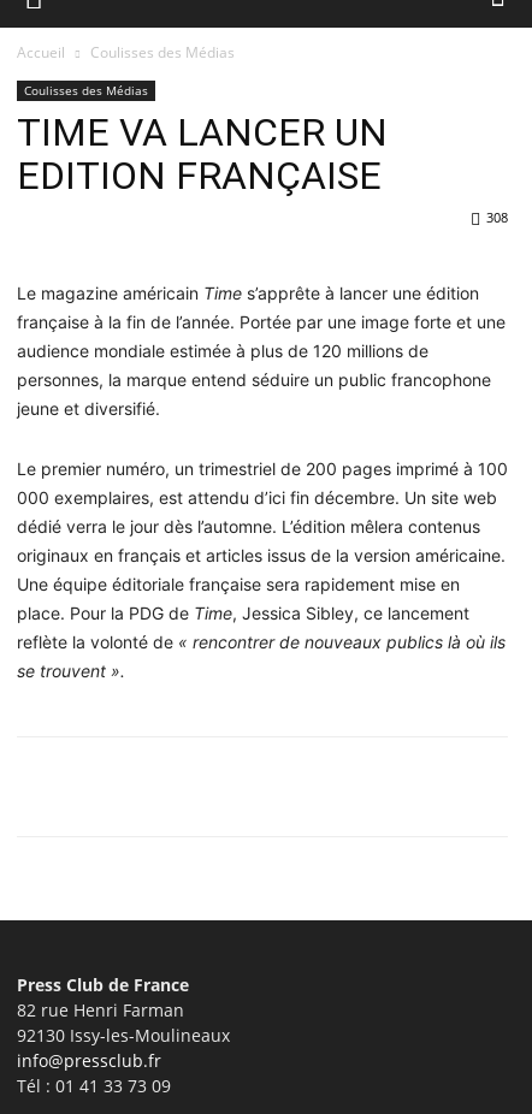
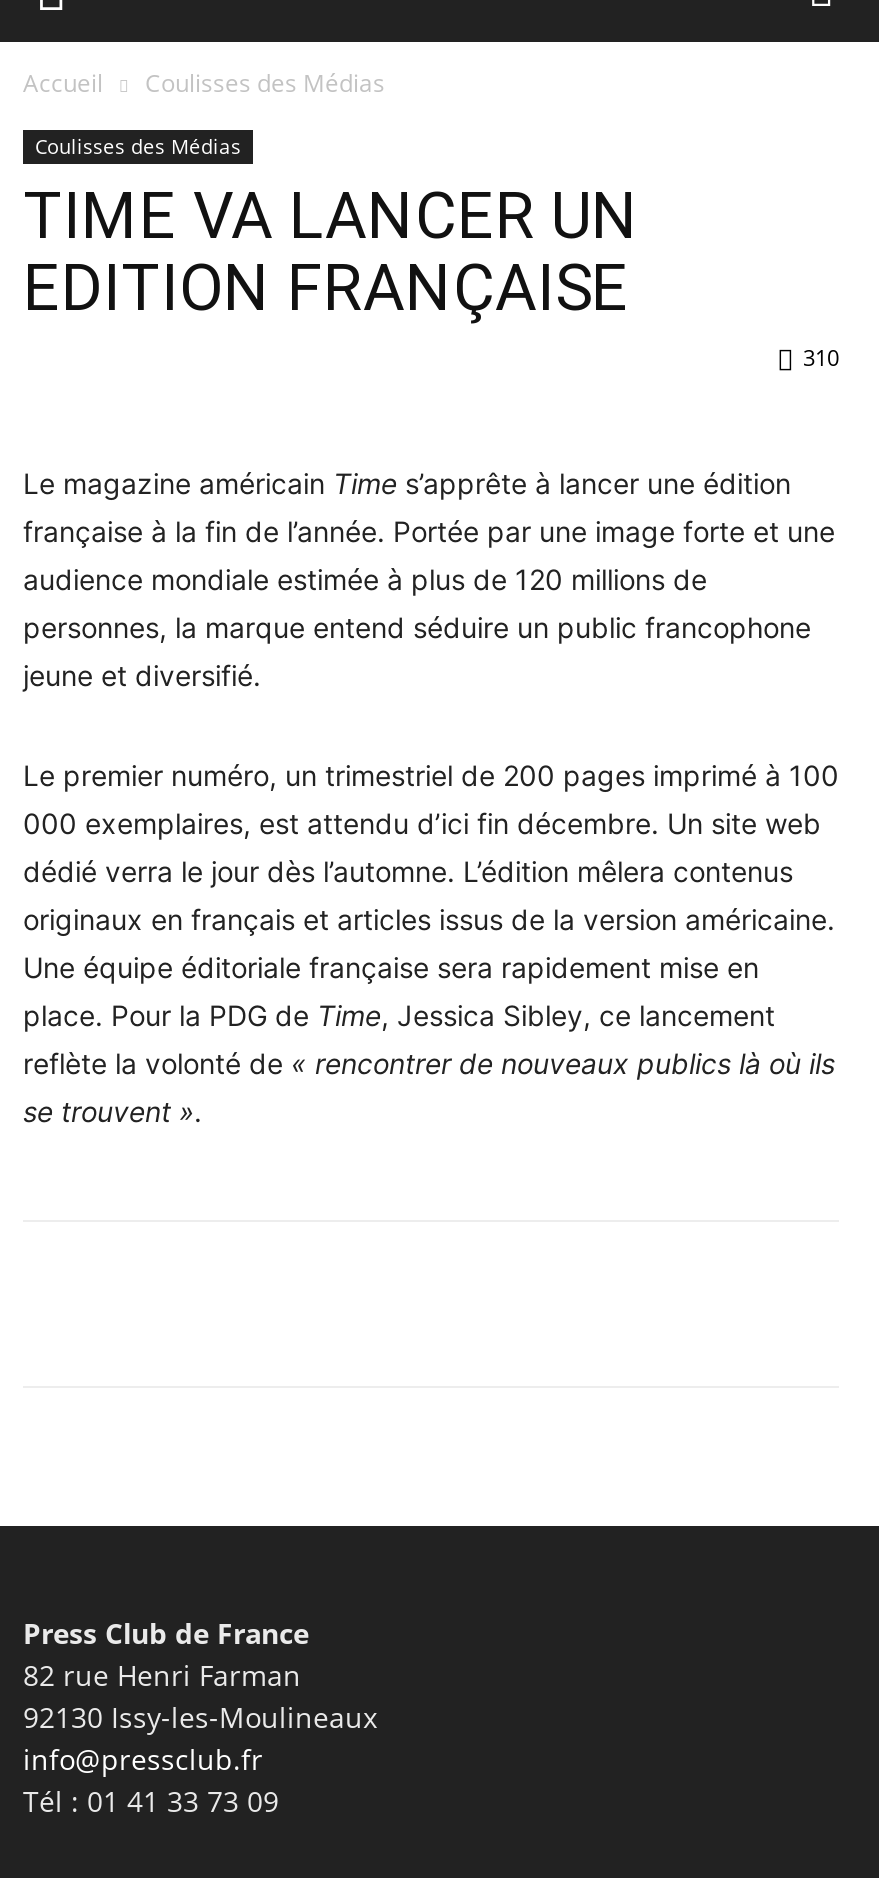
- 308
+ 310
